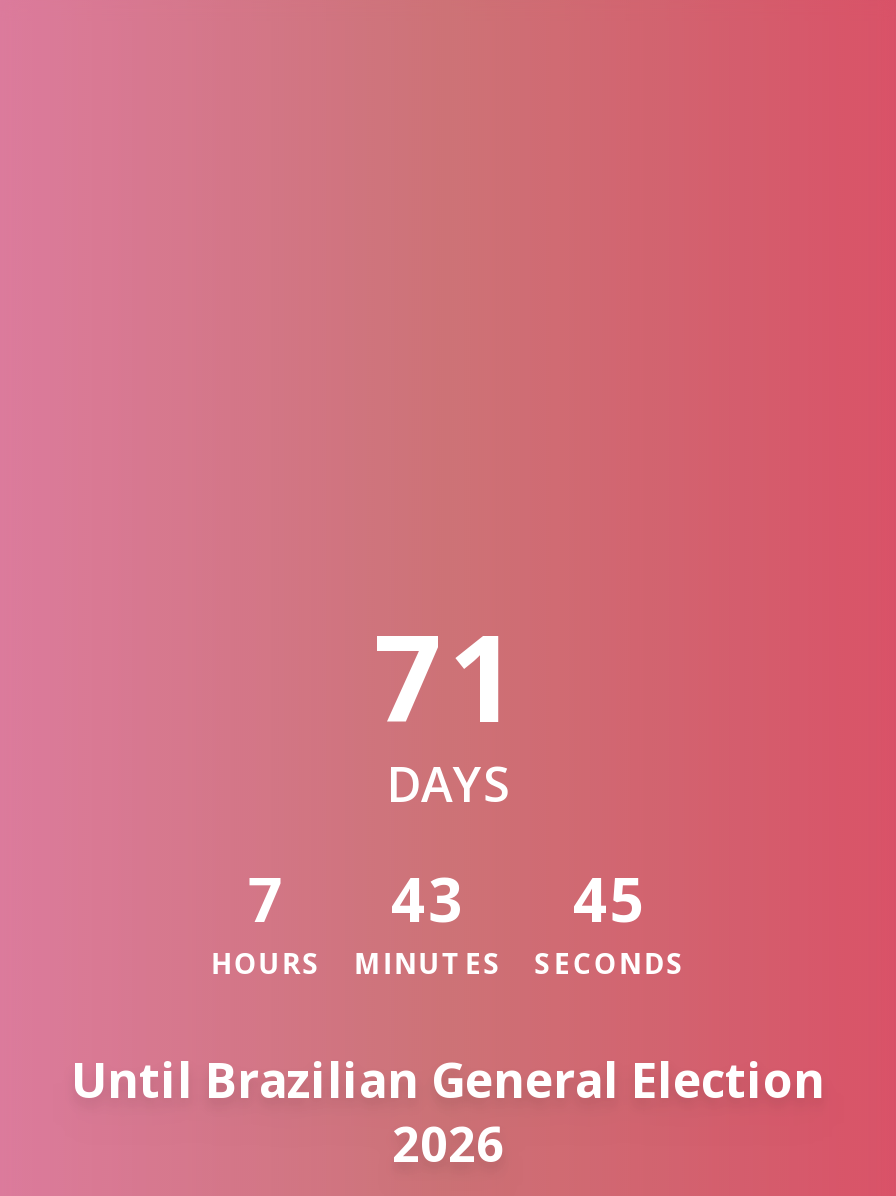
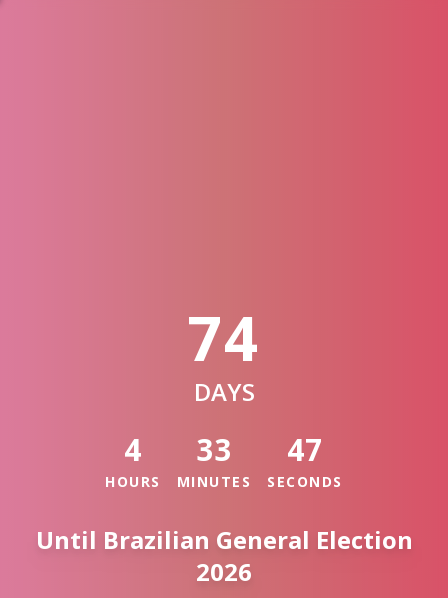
- 71
+ 74

- 7
+ 4

- 43
+ 33

- 45
+ 47
